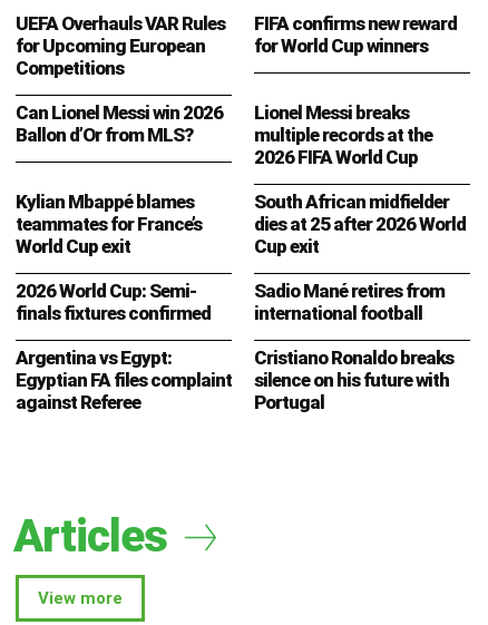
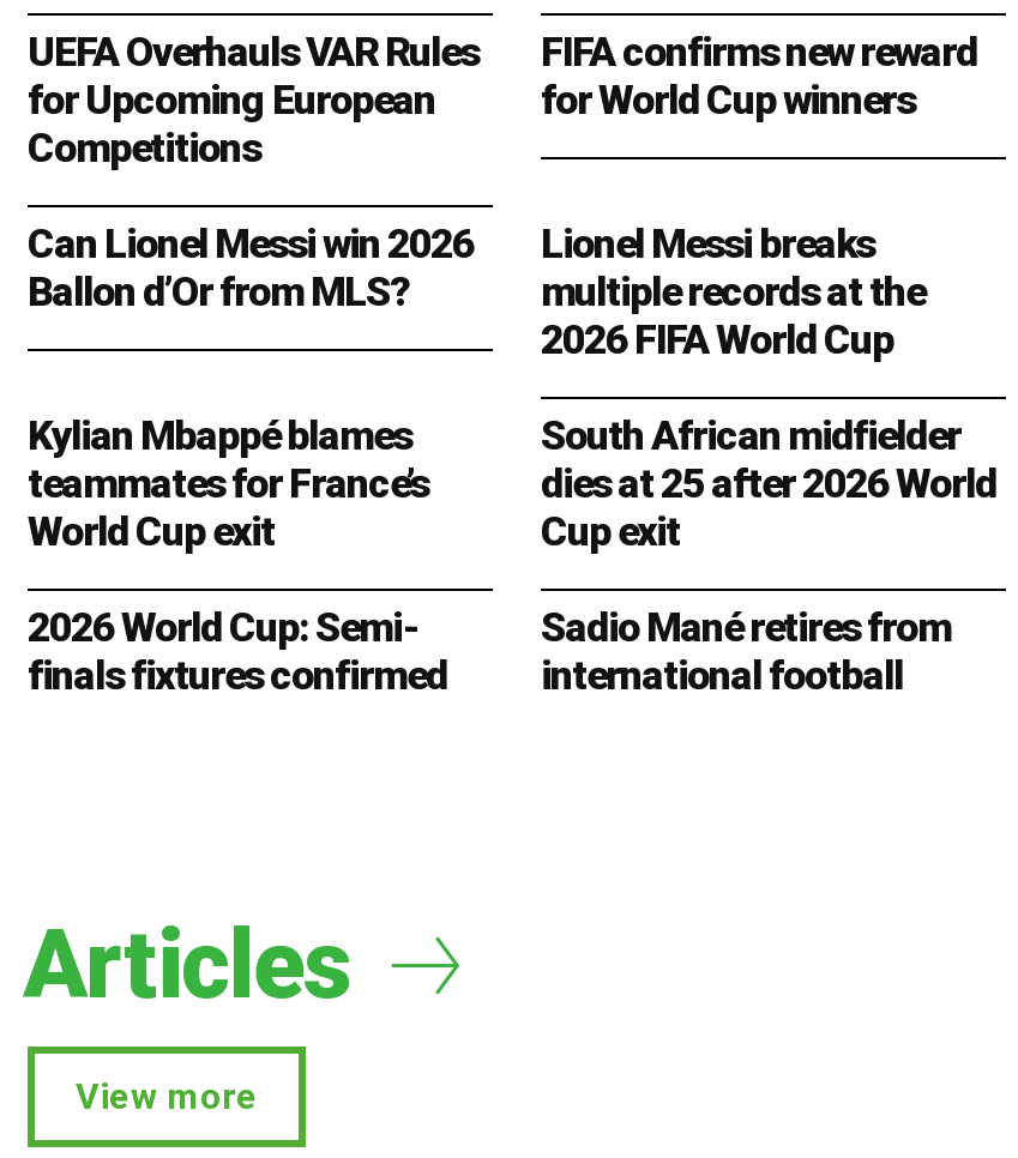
- Argentina vs Egypt:
- Egyptian FA files complaint
- against Referee

- Cristiano Ronaldo breaks
- silence on his future with
- Portugal
